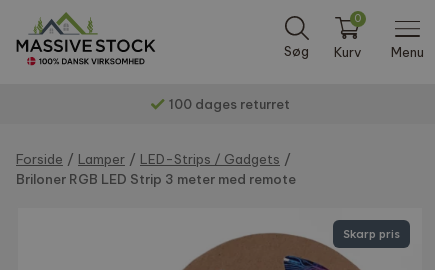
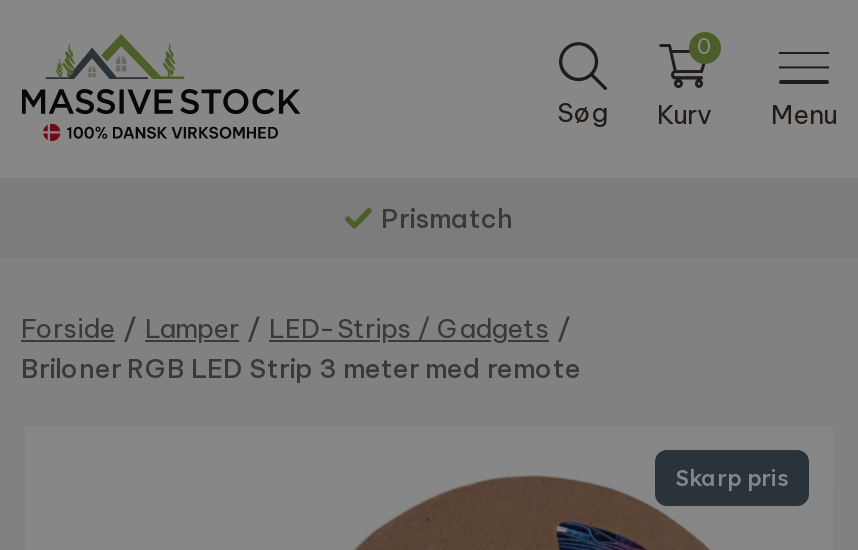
- 100 dages returret
+ Prismatch
